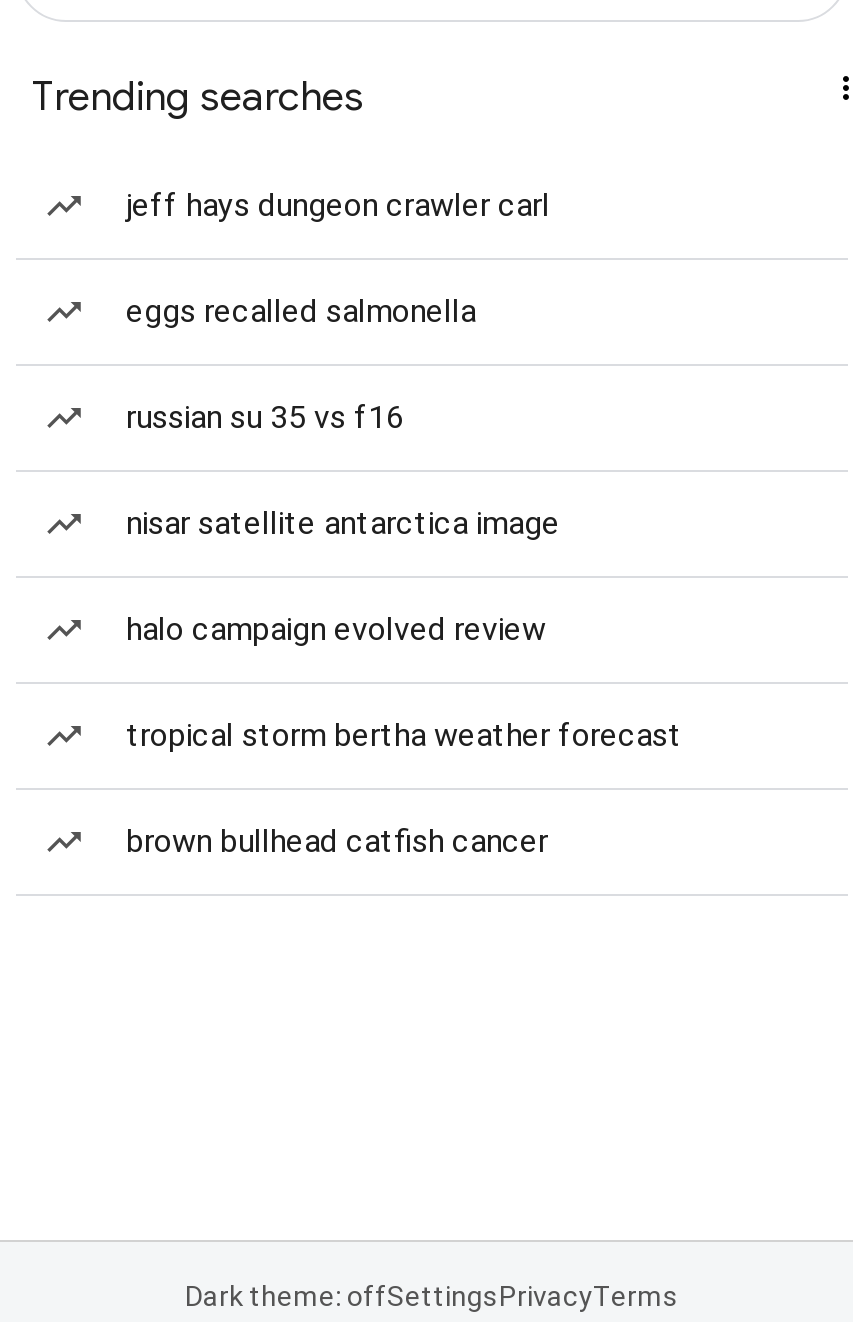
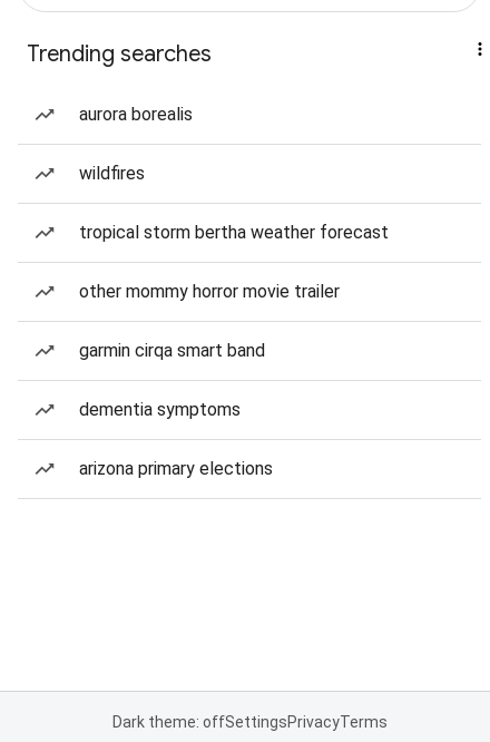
- jeff hays dungeon crawler carl
- eggs recalled salmonella
- russian su 35 vs f16
- nisar satellite antarctica image
- halo campaign evolved review
+ aurora borealis
+ wildfires

moved up: tropical storm bertha weather forecast

- brown bullhead catfish cancer
+ other mommy horror movie trailer
+ garmin cirqa smart band
+ dementia symptoms
+ arizona primary elections
